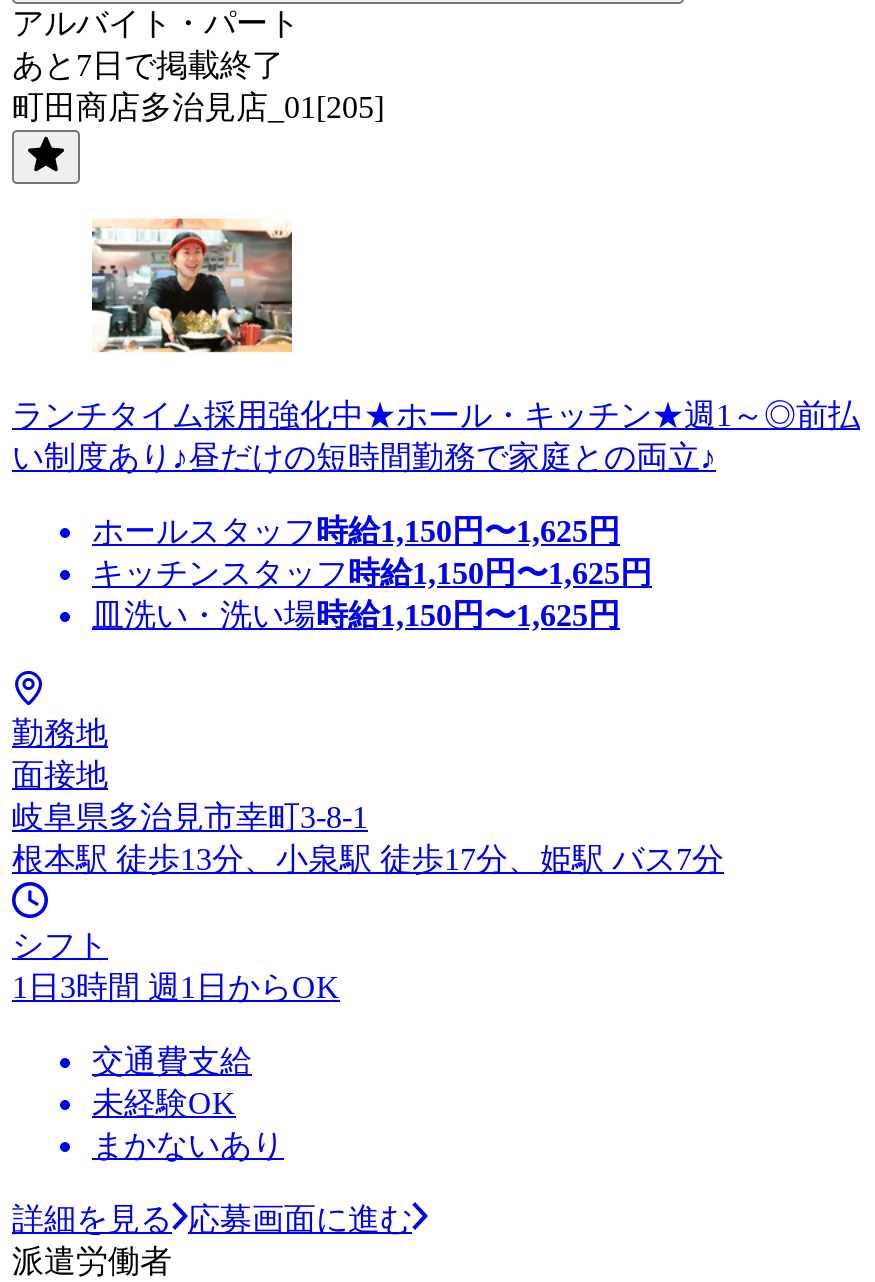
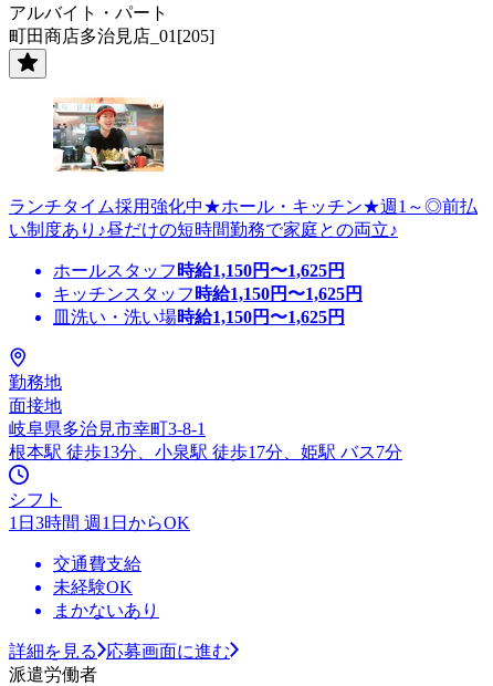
- あと7日で掲載終了
